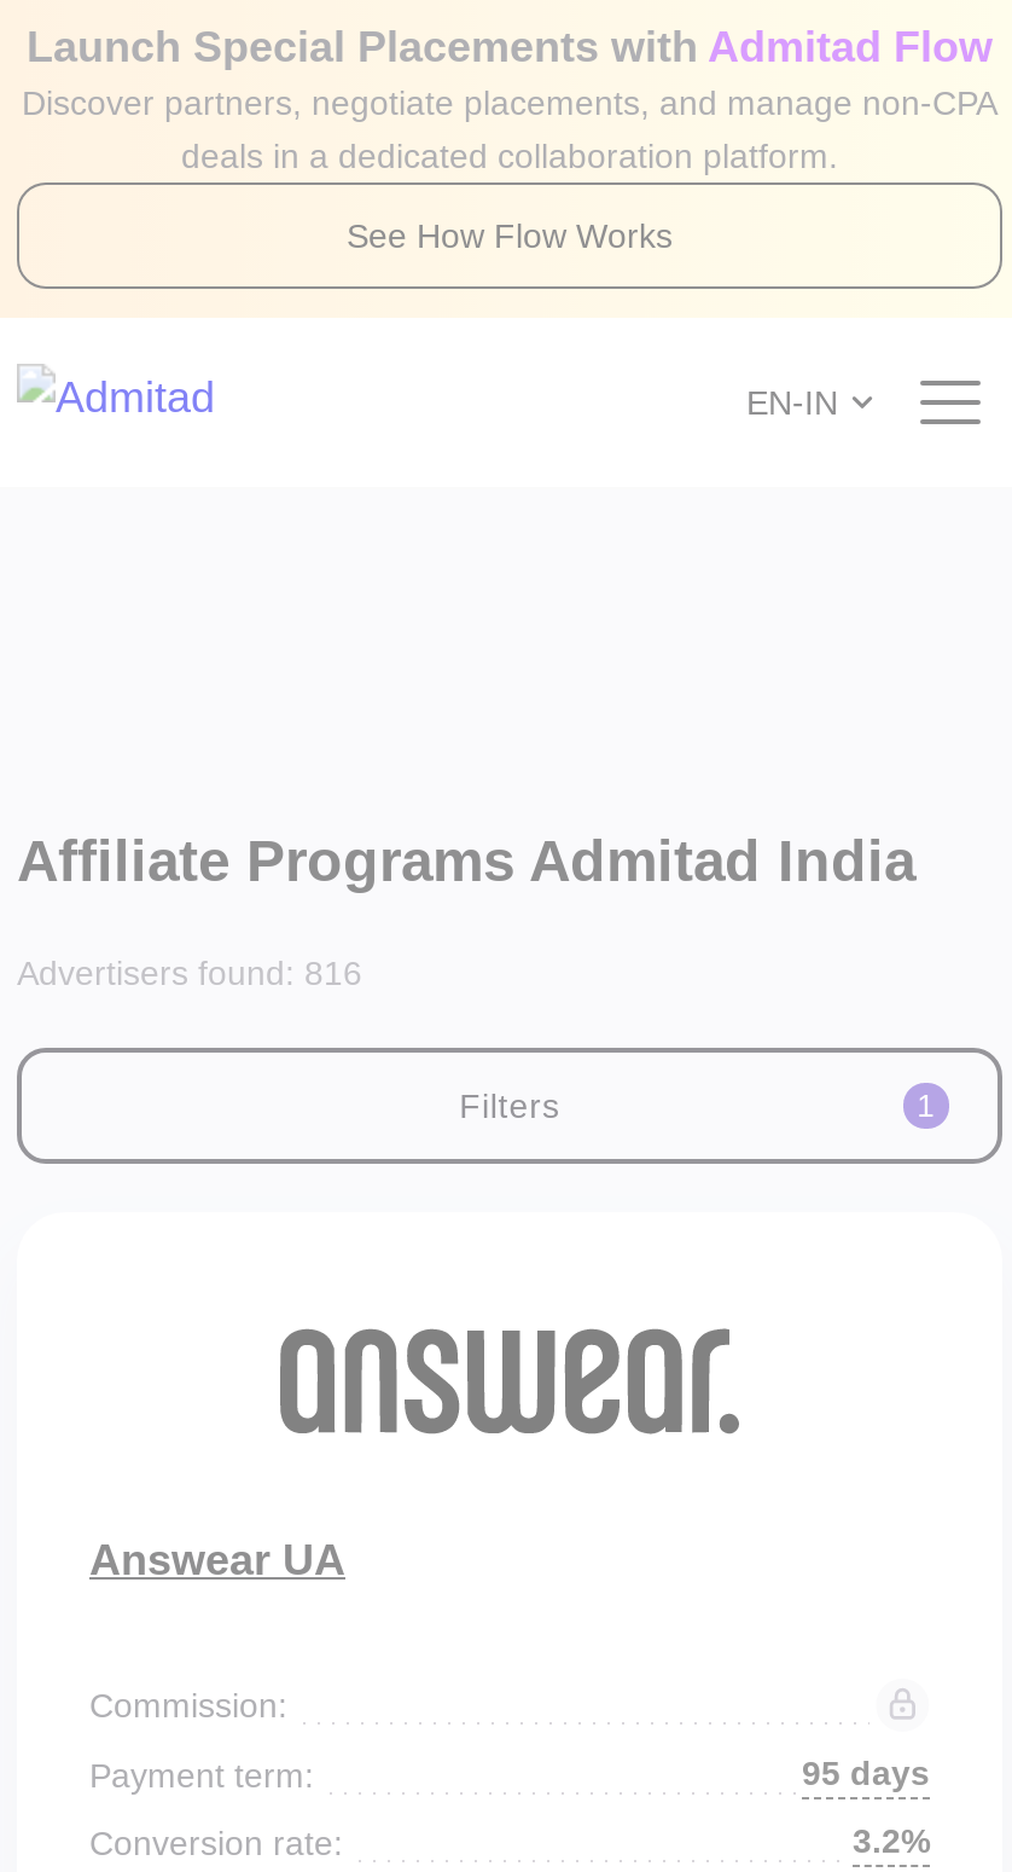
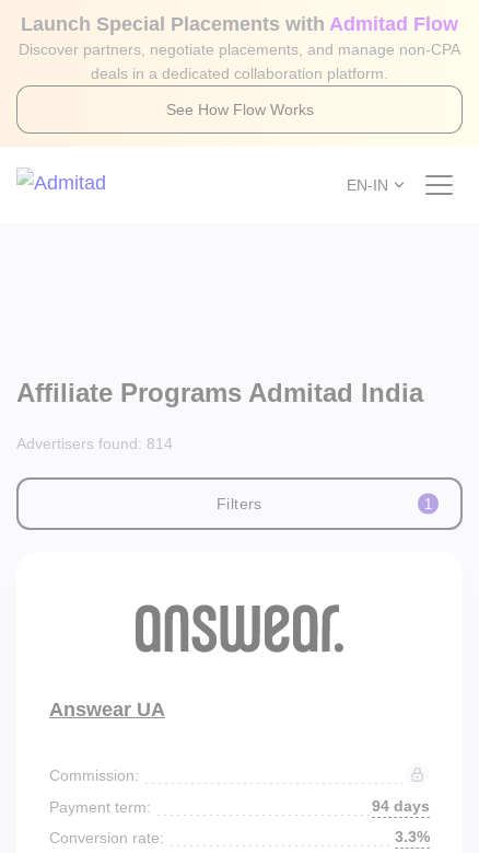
- Advertisers found: 816
+ Advertisers found: 814

- 95 days
+ 94 days

- 3.2%
+ 3.3%
